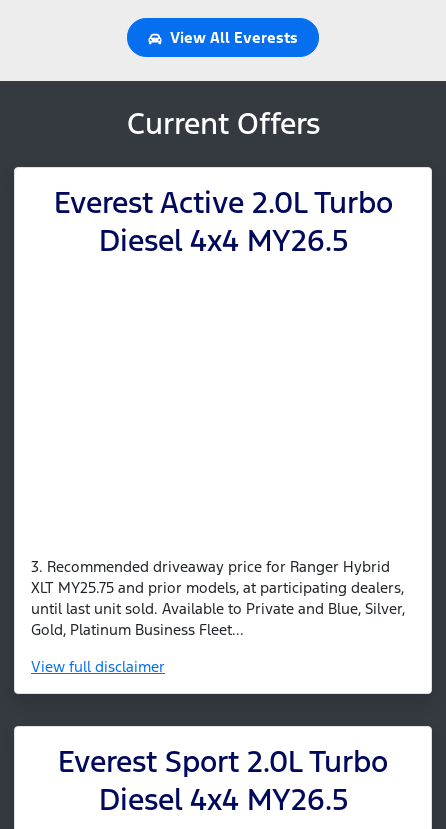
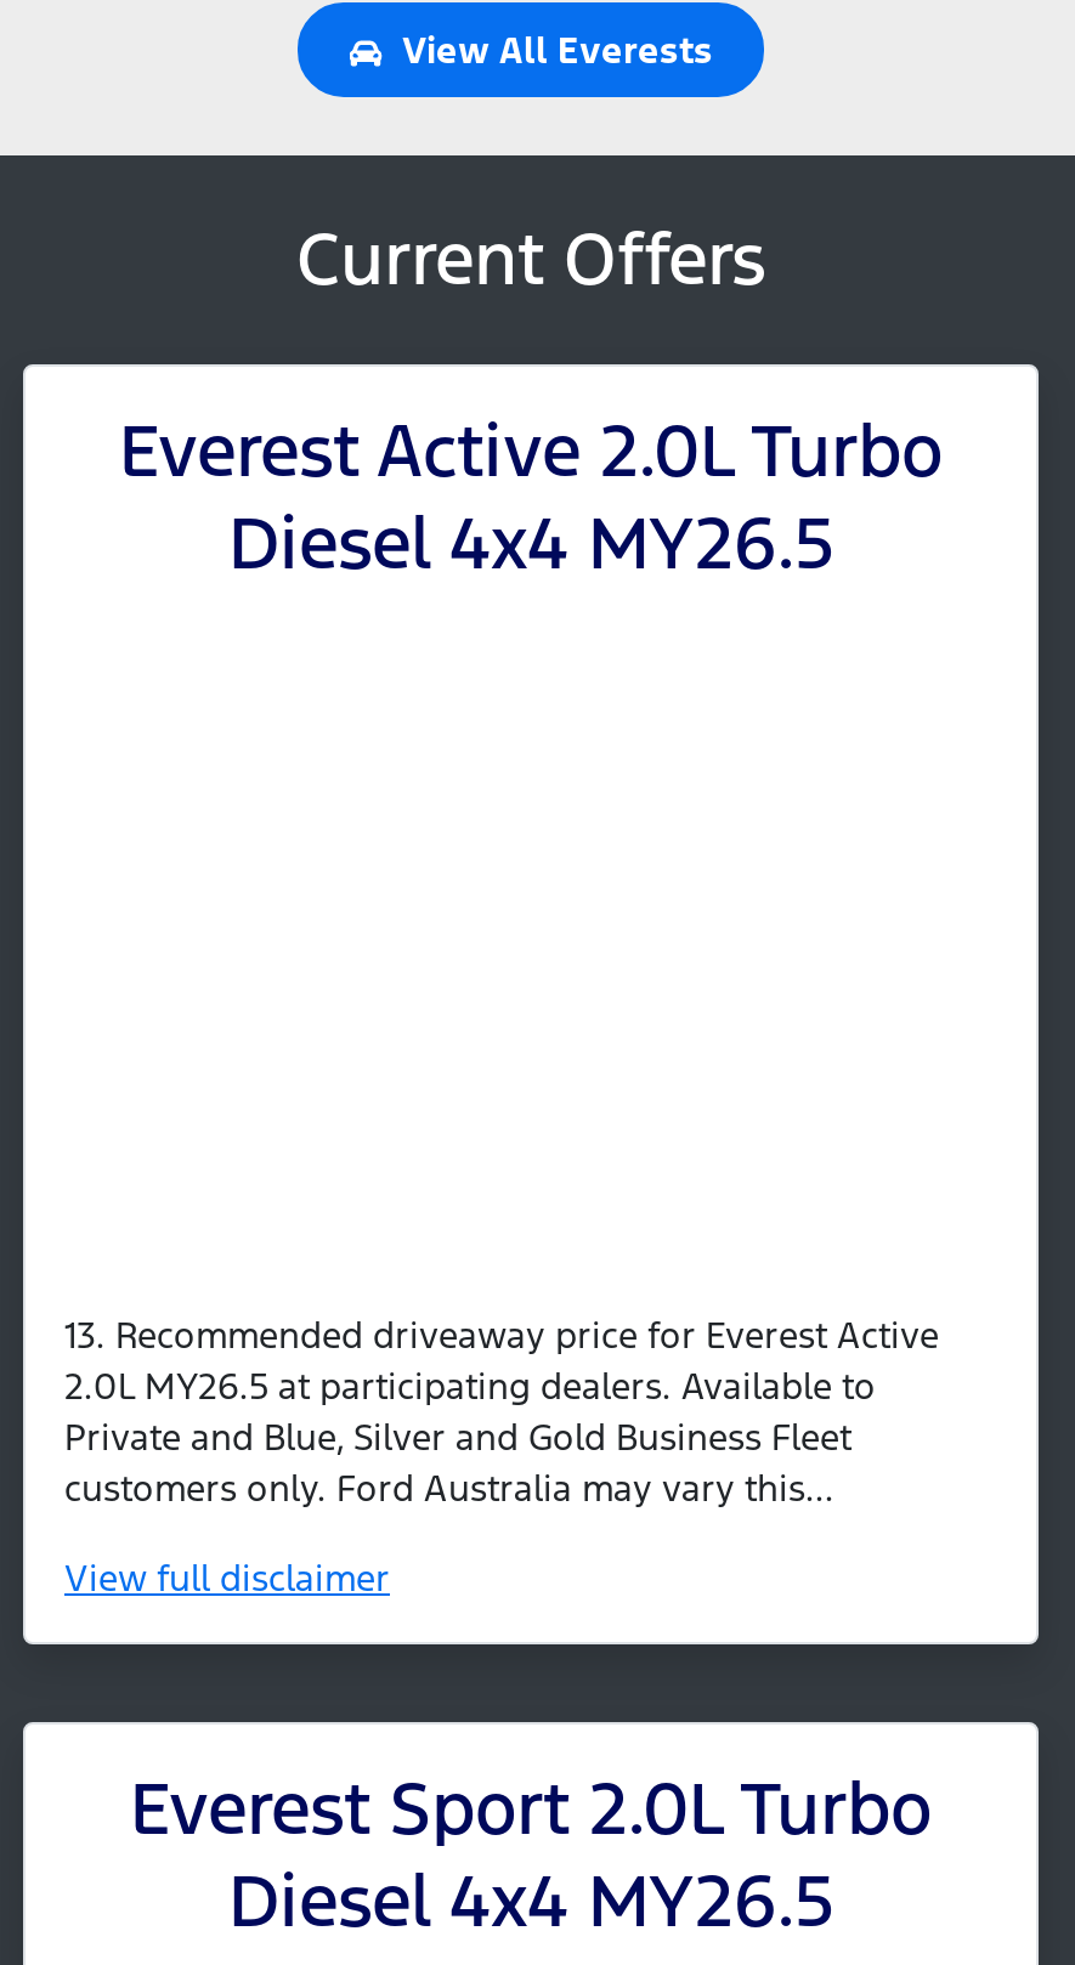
- 3. Recommended driveaway price for Ranger Hybrid
- XLT MY25.75 and prior models, at participating dealers,
- until last unit sold. Available to Private and Blue, Silver,
- Gold, Platinum Business Fleet...
+ 13. Recommended driveaway price for Everest Active
+ 2.0L MY26.5 at participating dealers. Available to
+ Private and Blue, Silver and Gold Business Fleet
+ customers only. Ford Australia may vary this...
